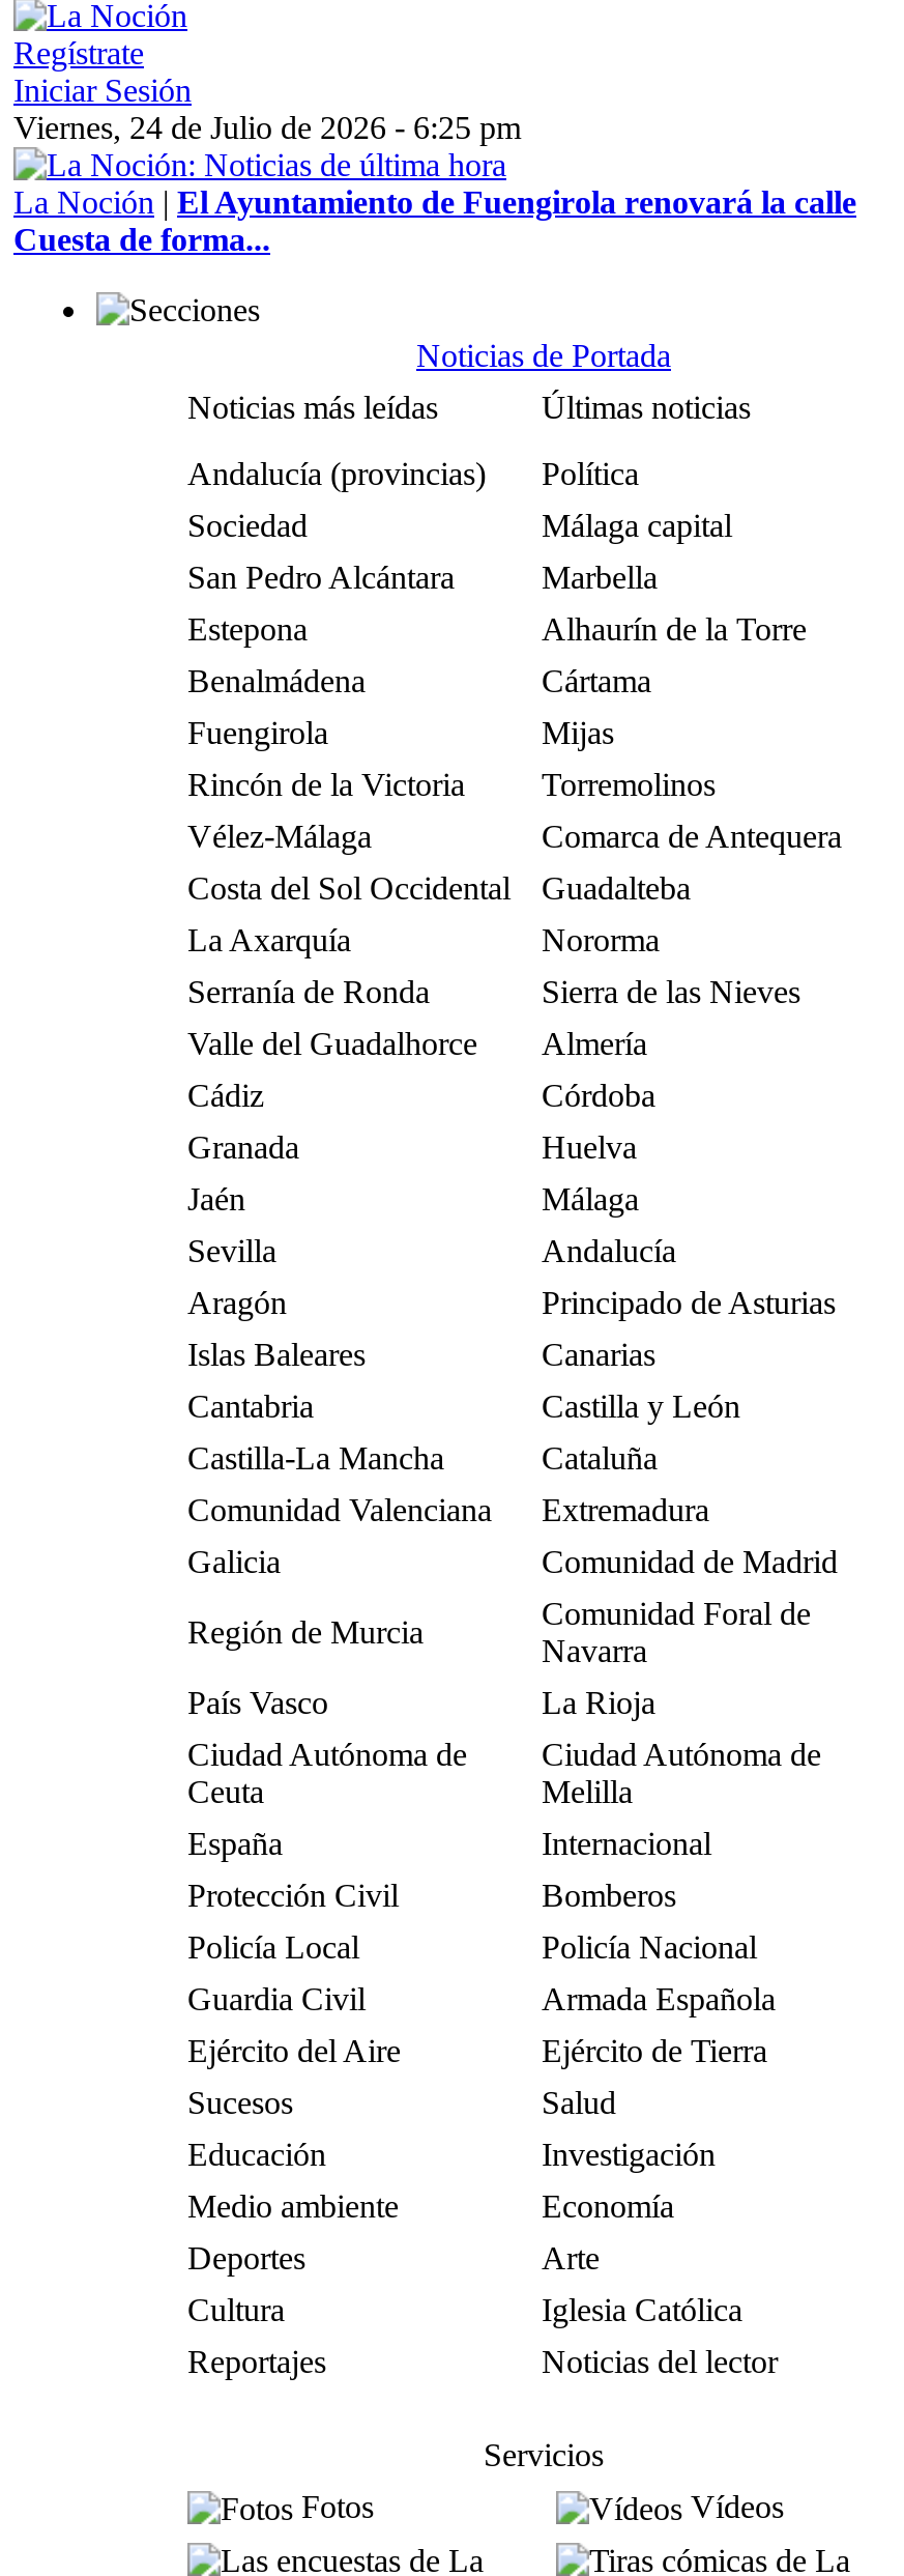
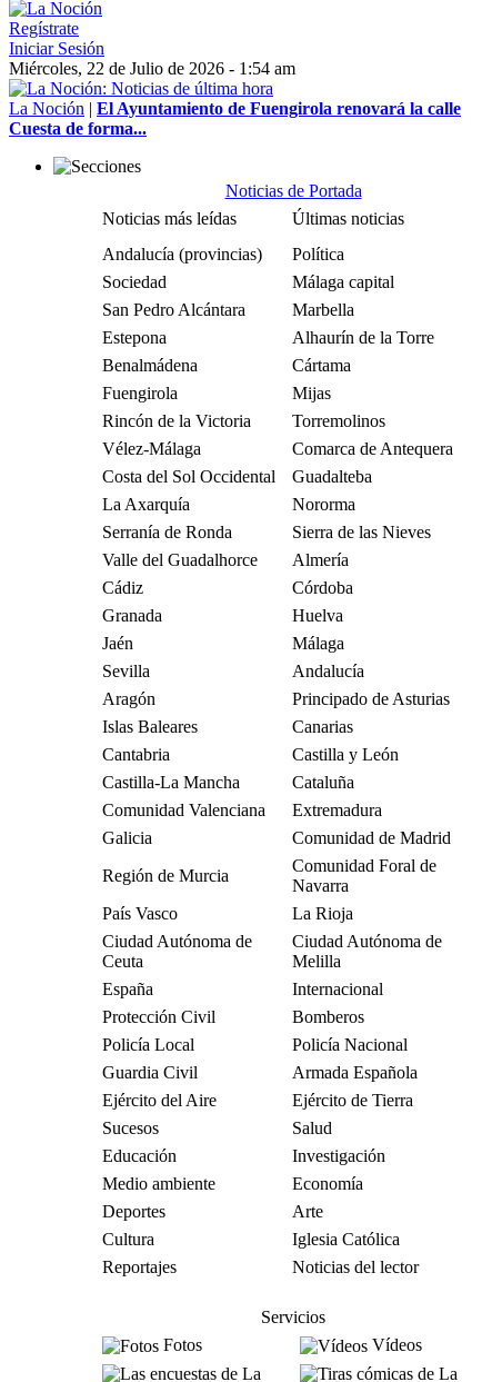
- Viernes, 24 de Julio de 2026 - 6:25 pm
+ Miércoles, 22 de Julio de 2026 - 1:54 am
